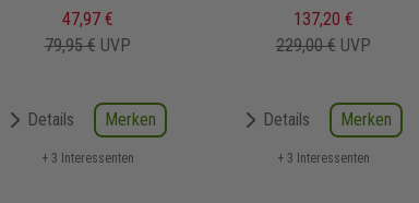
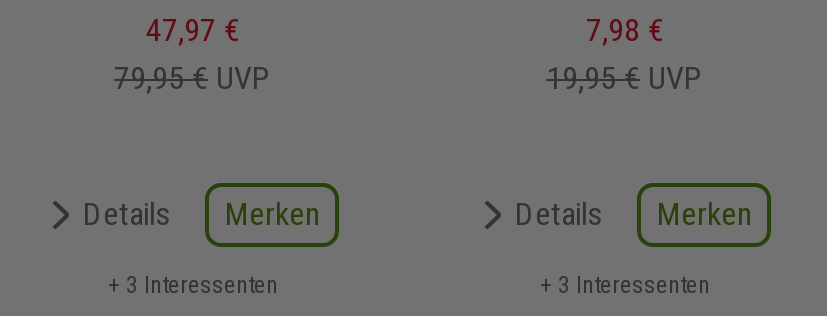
- 137,20 €
- 229,00 € UVP
+ 7,98 €
+ 19,95 € UVP
